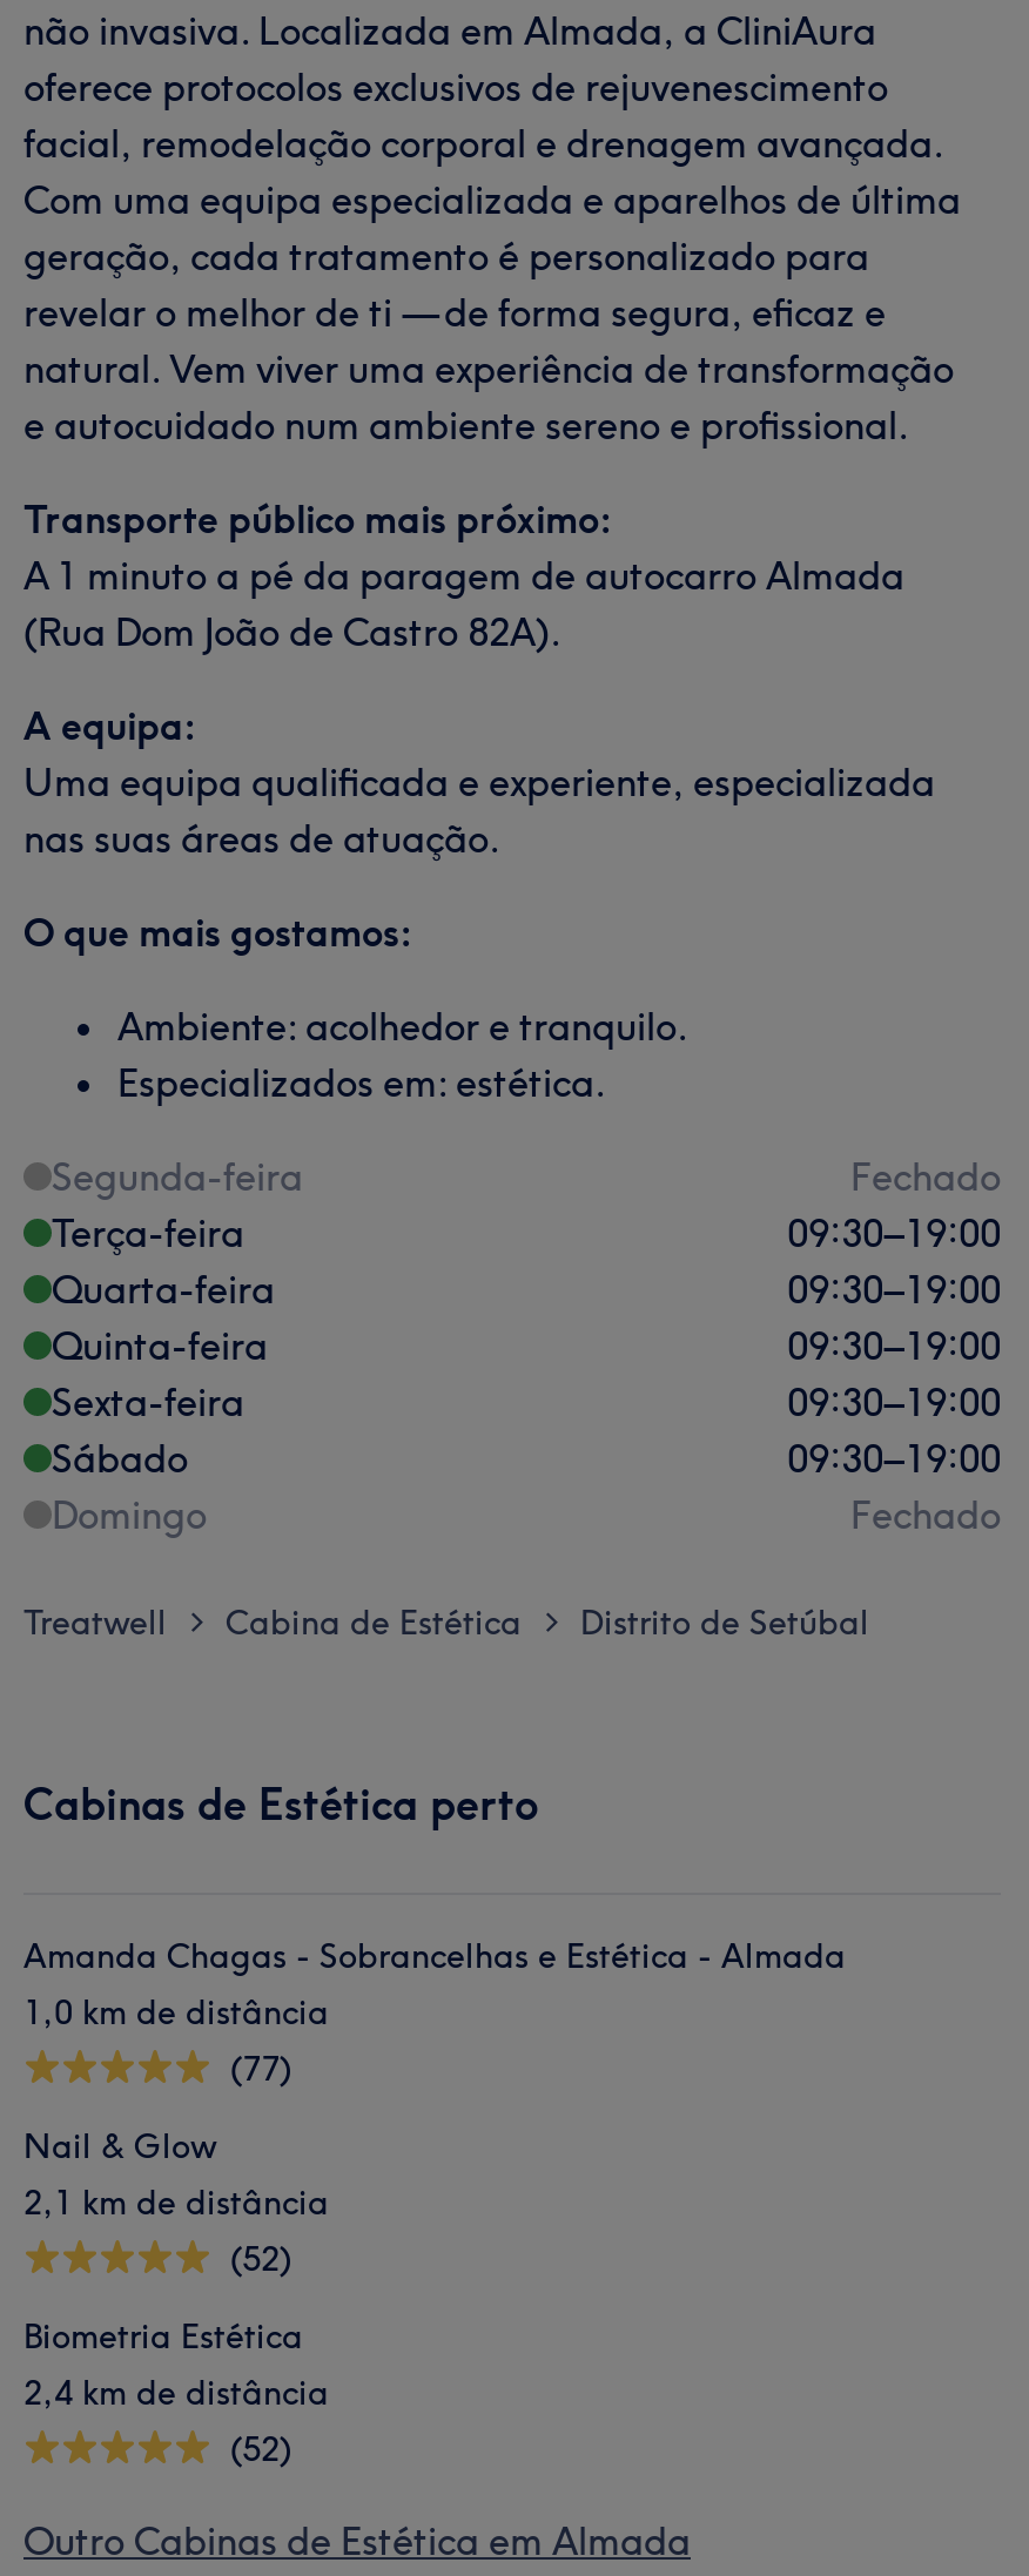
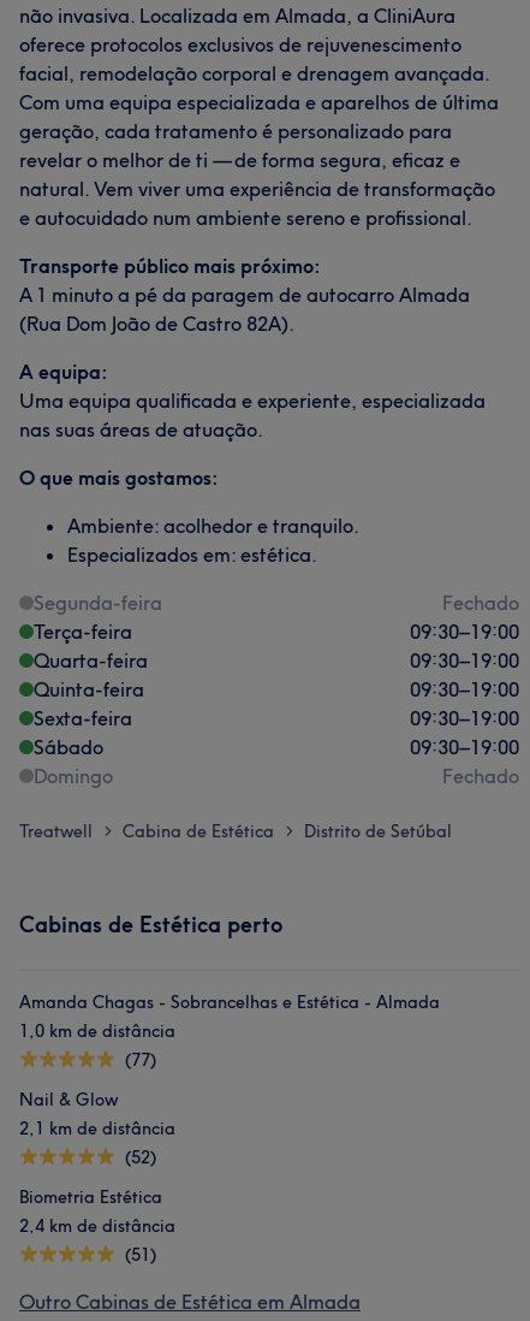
- (52)
+ (51)
